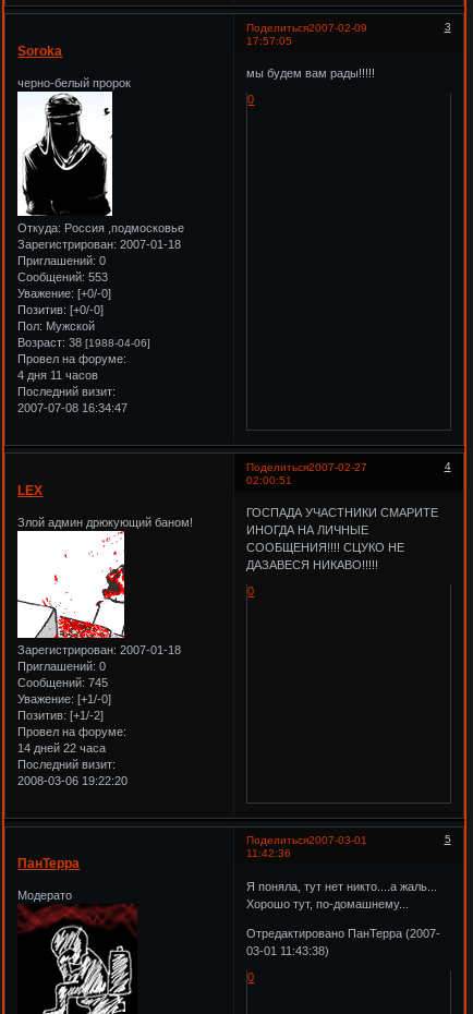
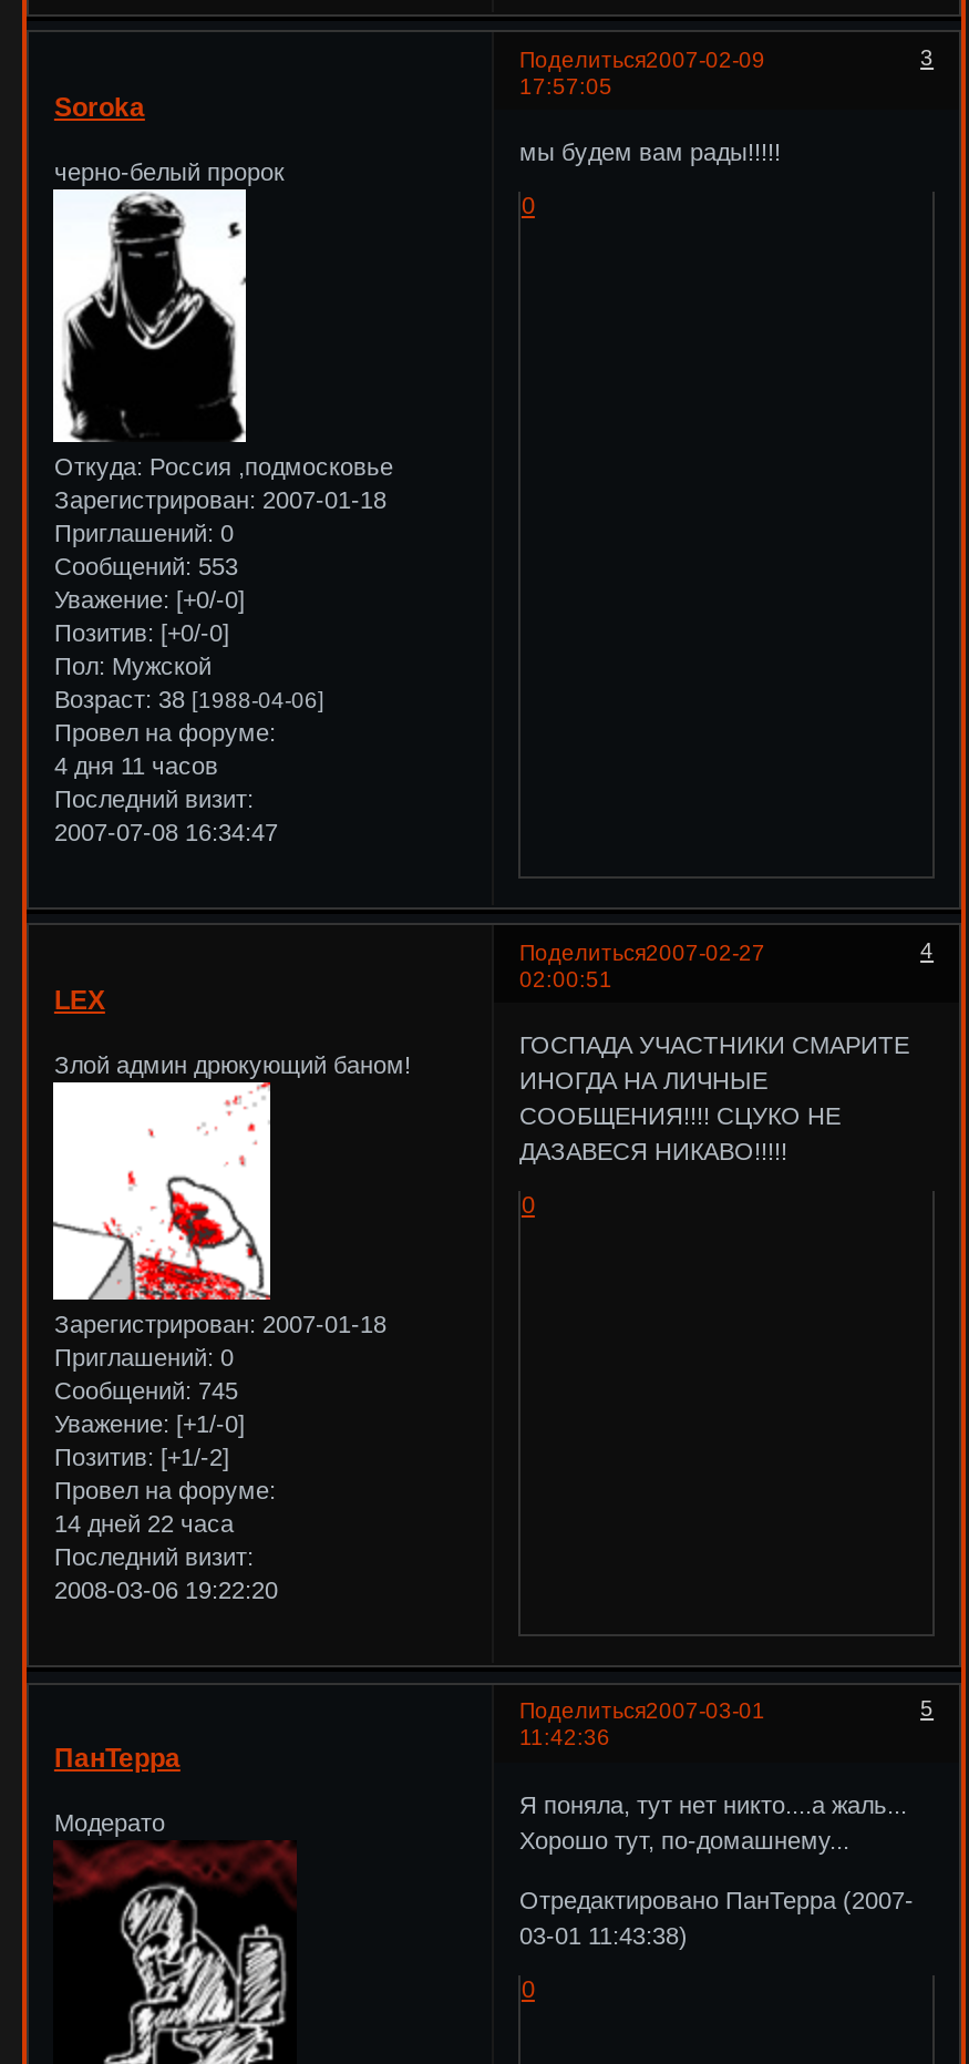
- [image]
+ [image]
